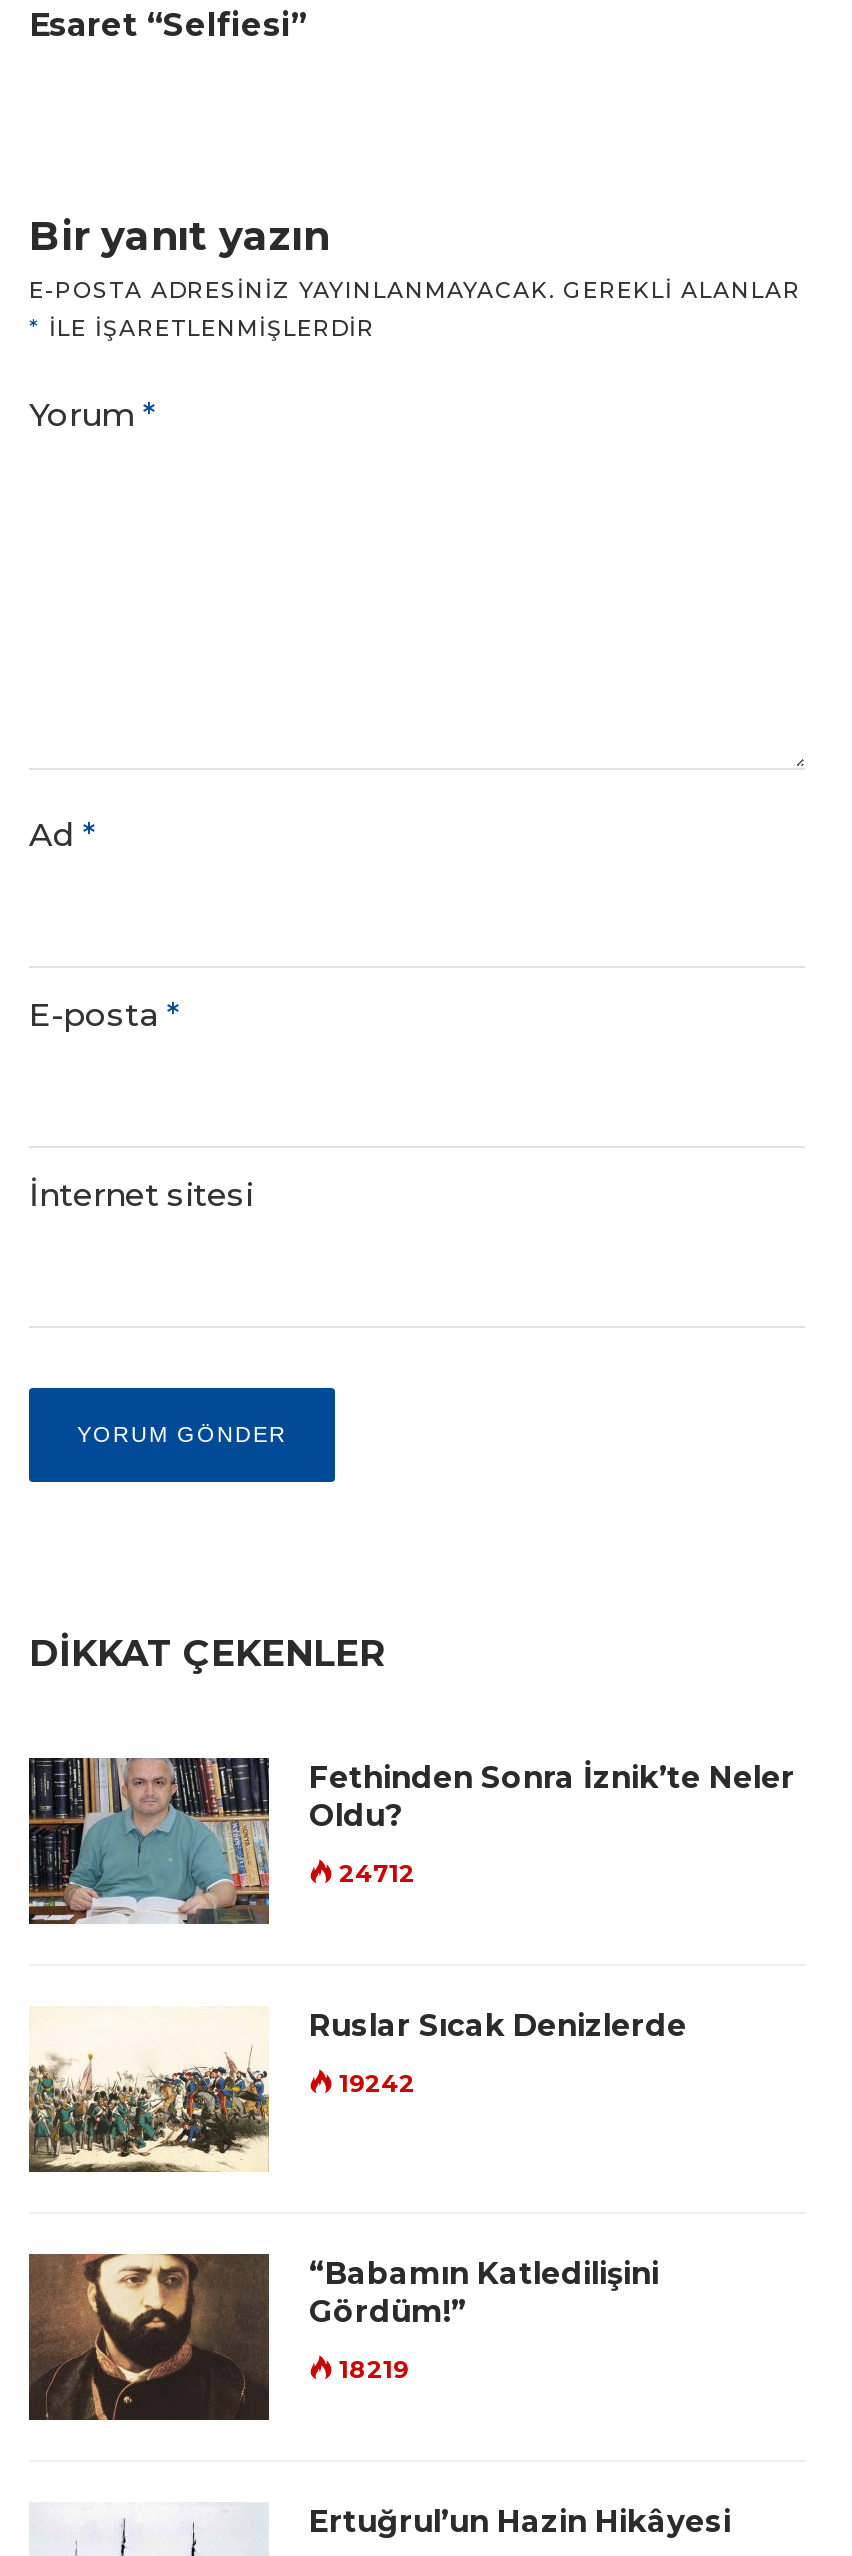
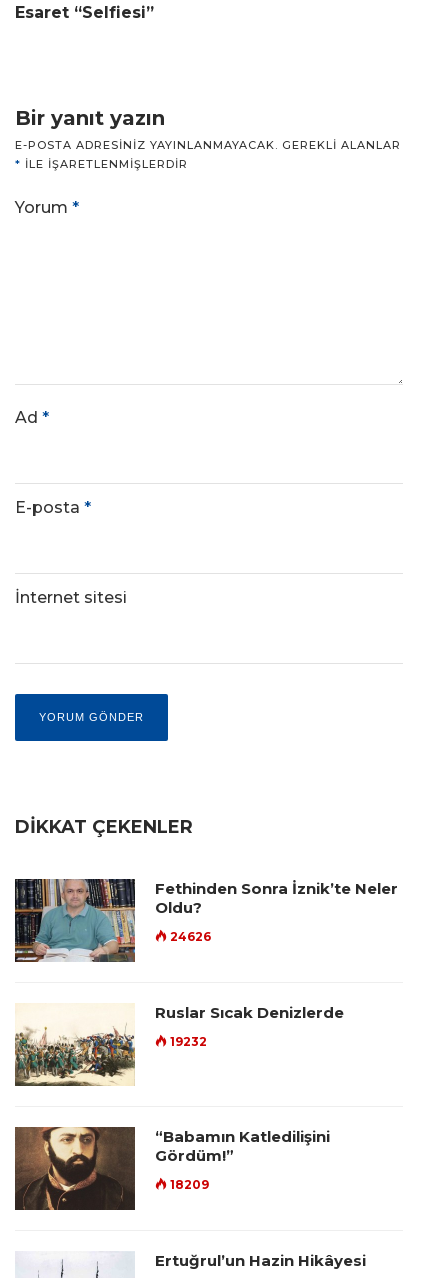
- 24712
+ 24626

- 19242
+ 19232

- 18219
+ 18209
